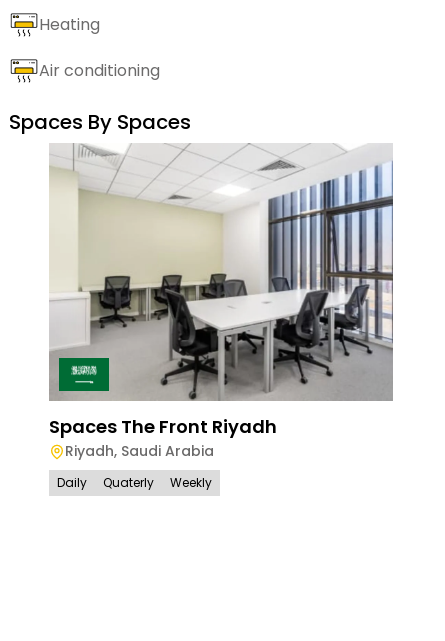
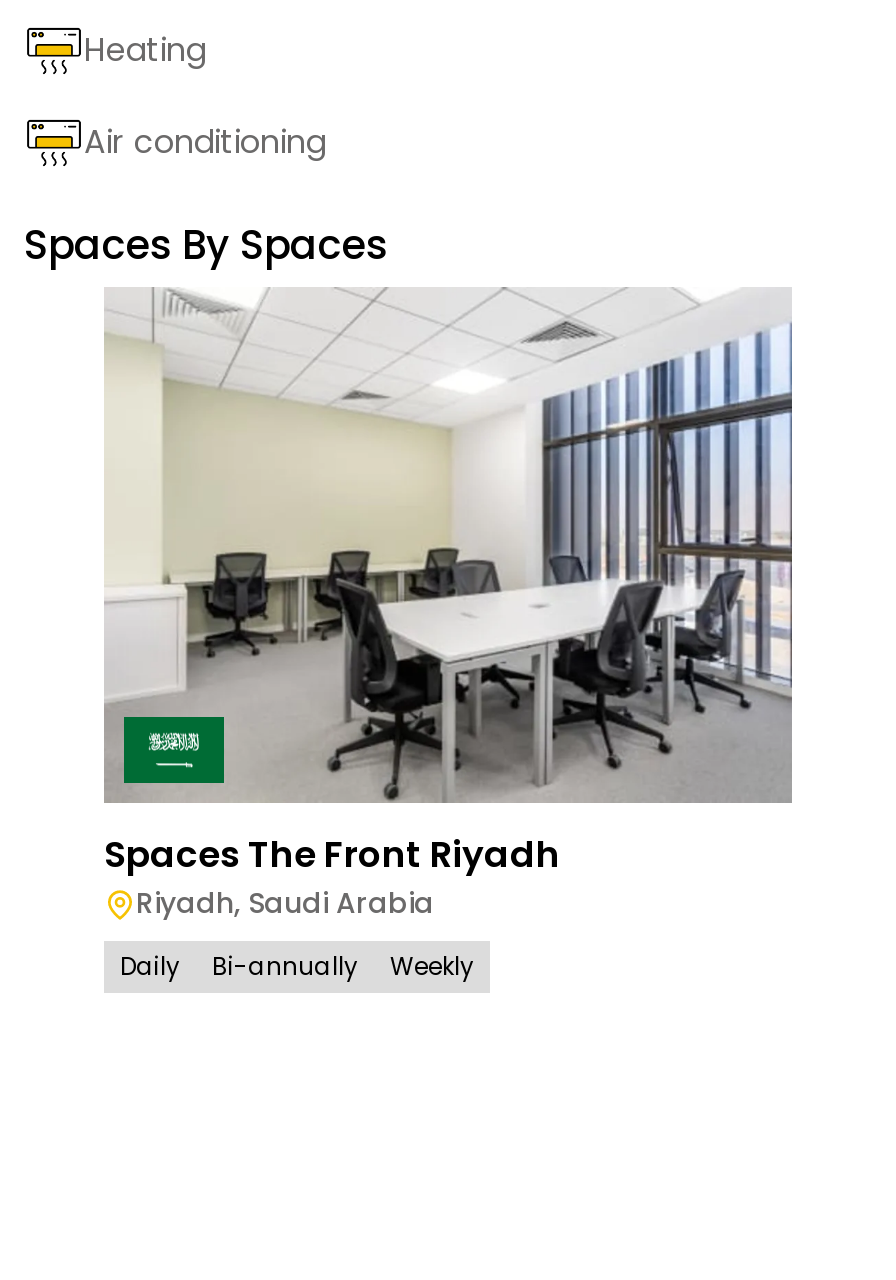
- Quaterly
+ Bi-annually
